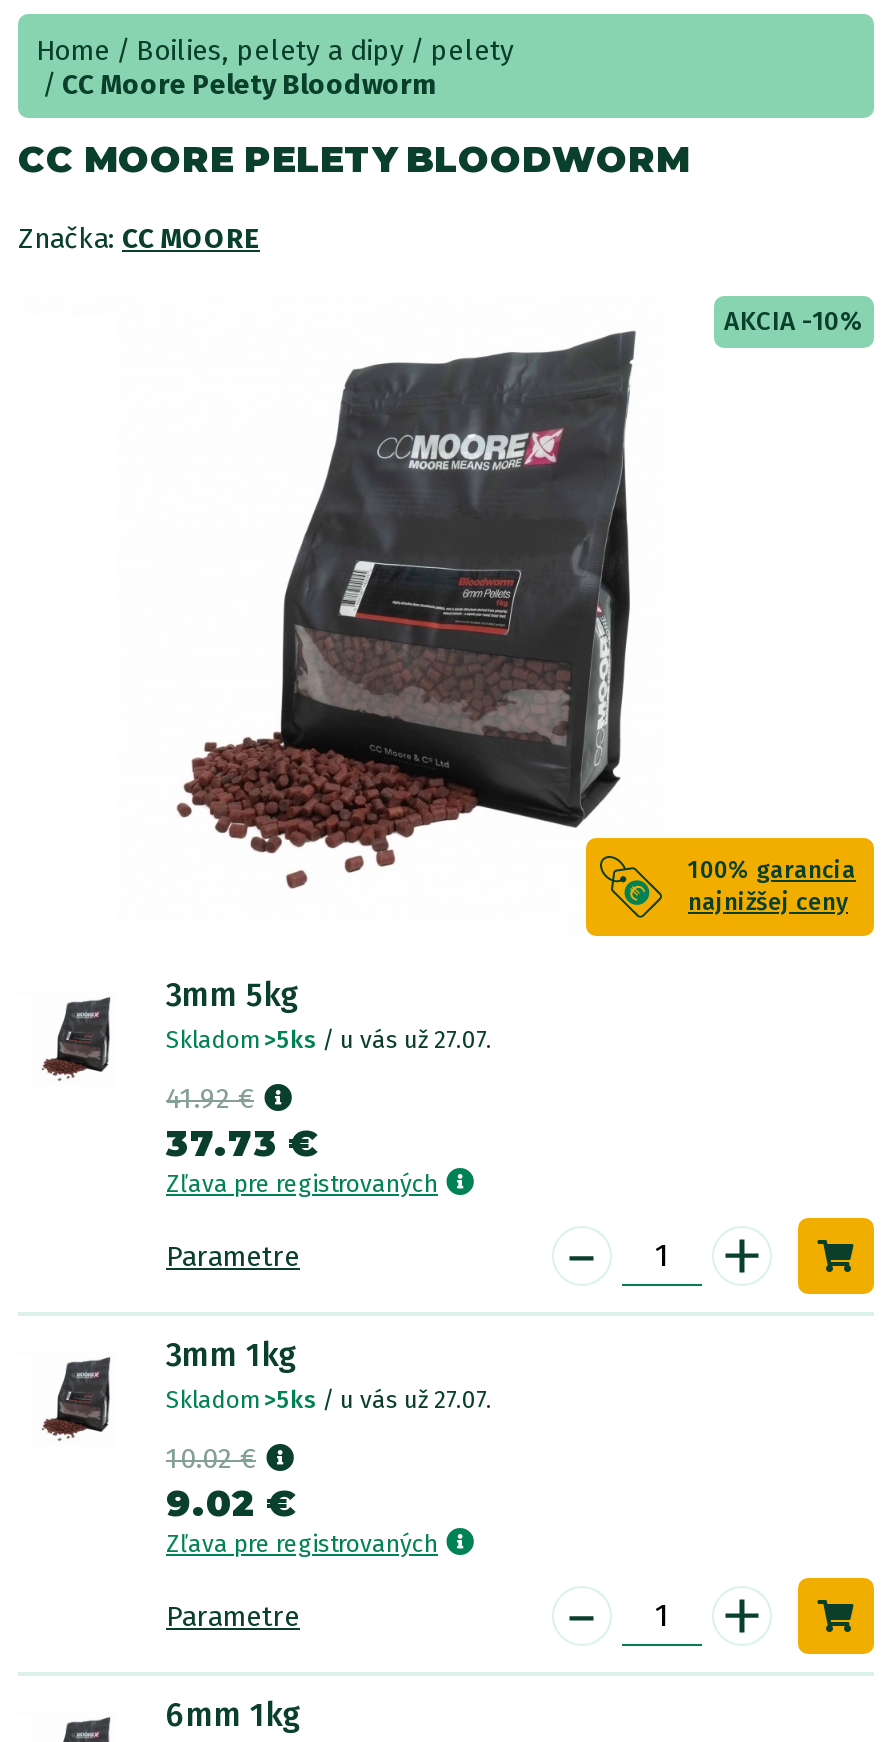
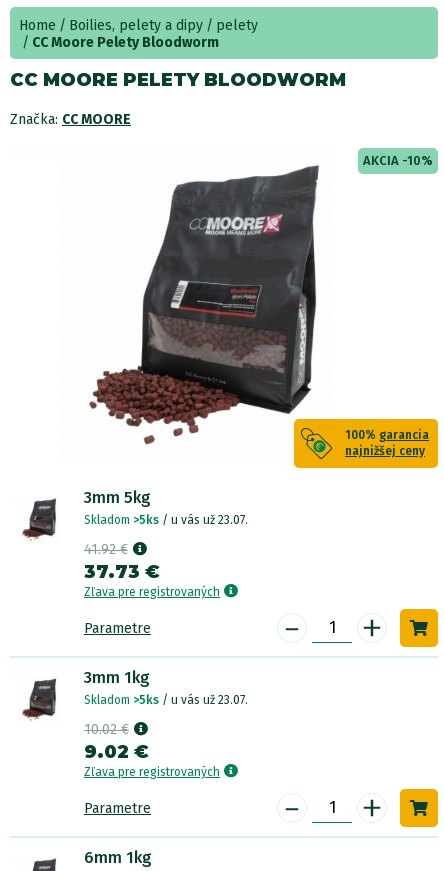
- Skladom >5ks / u vás už 27.07.
+ Skladom >5ks / u vás už 23.07.

- Skladom >5ks / u vás už 27.07.
+ Skladom >5ks / u vás už 23.07.
